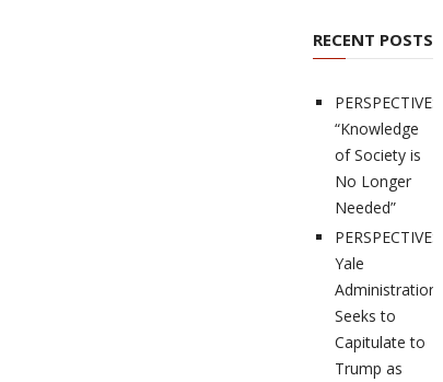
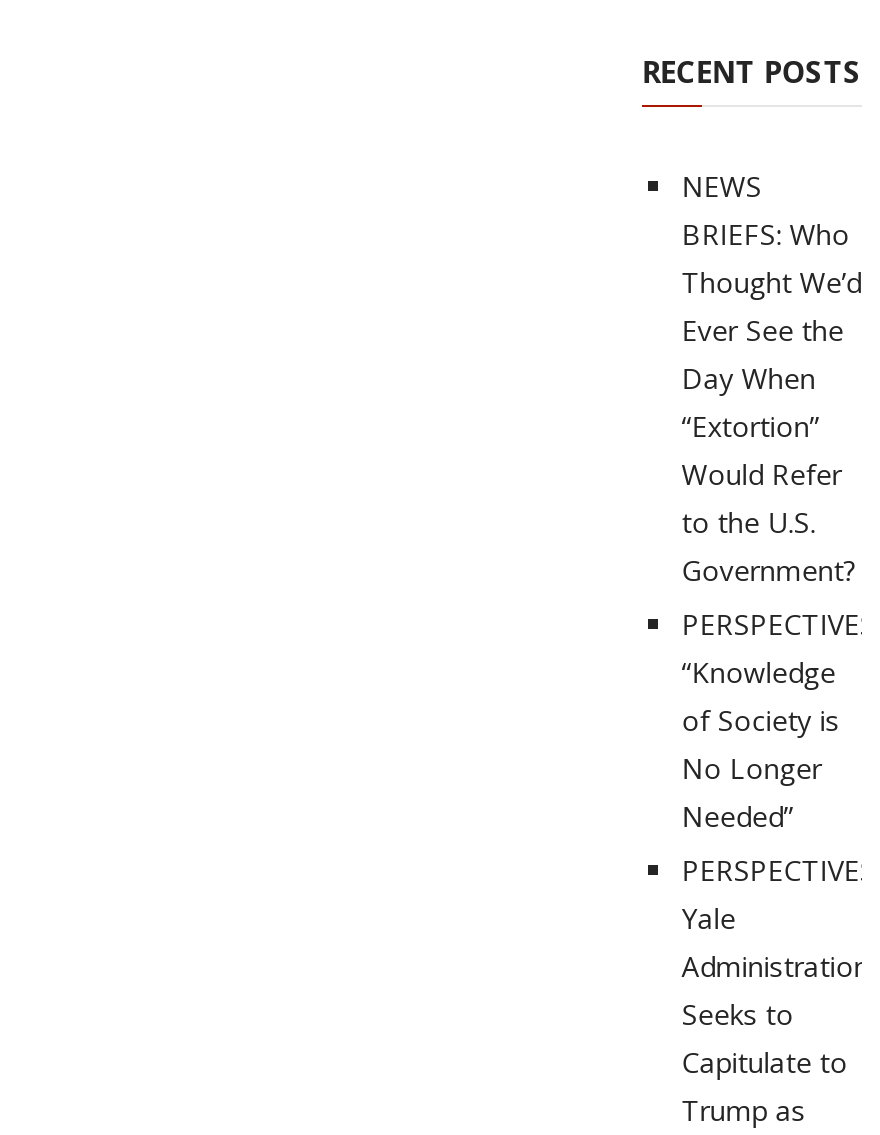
+ NEWS
+ BRIEFS: Who
+ Thought We’d
+ Ever See the
+ Day When
+ “Extortion”
+ Would Refer
+ to the U.S.
+ Government?
